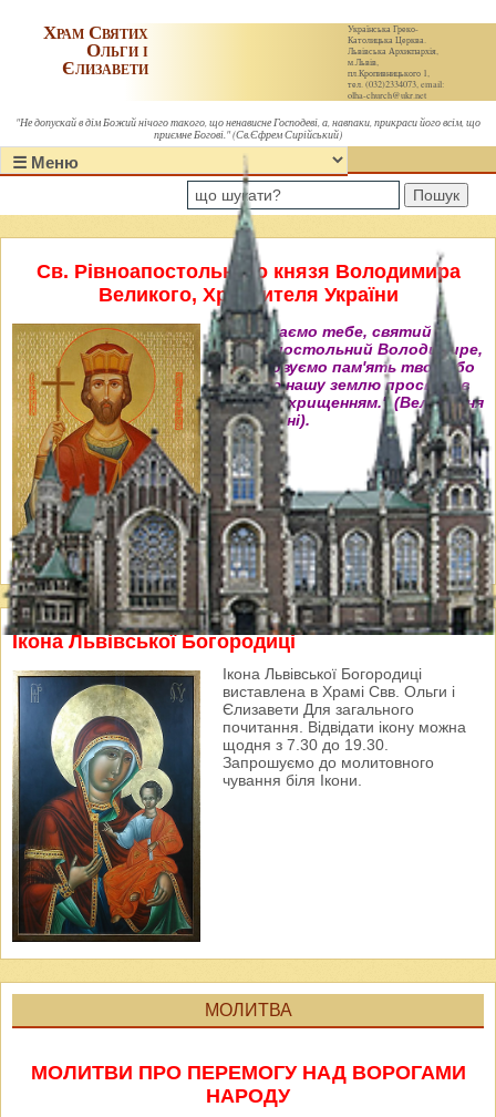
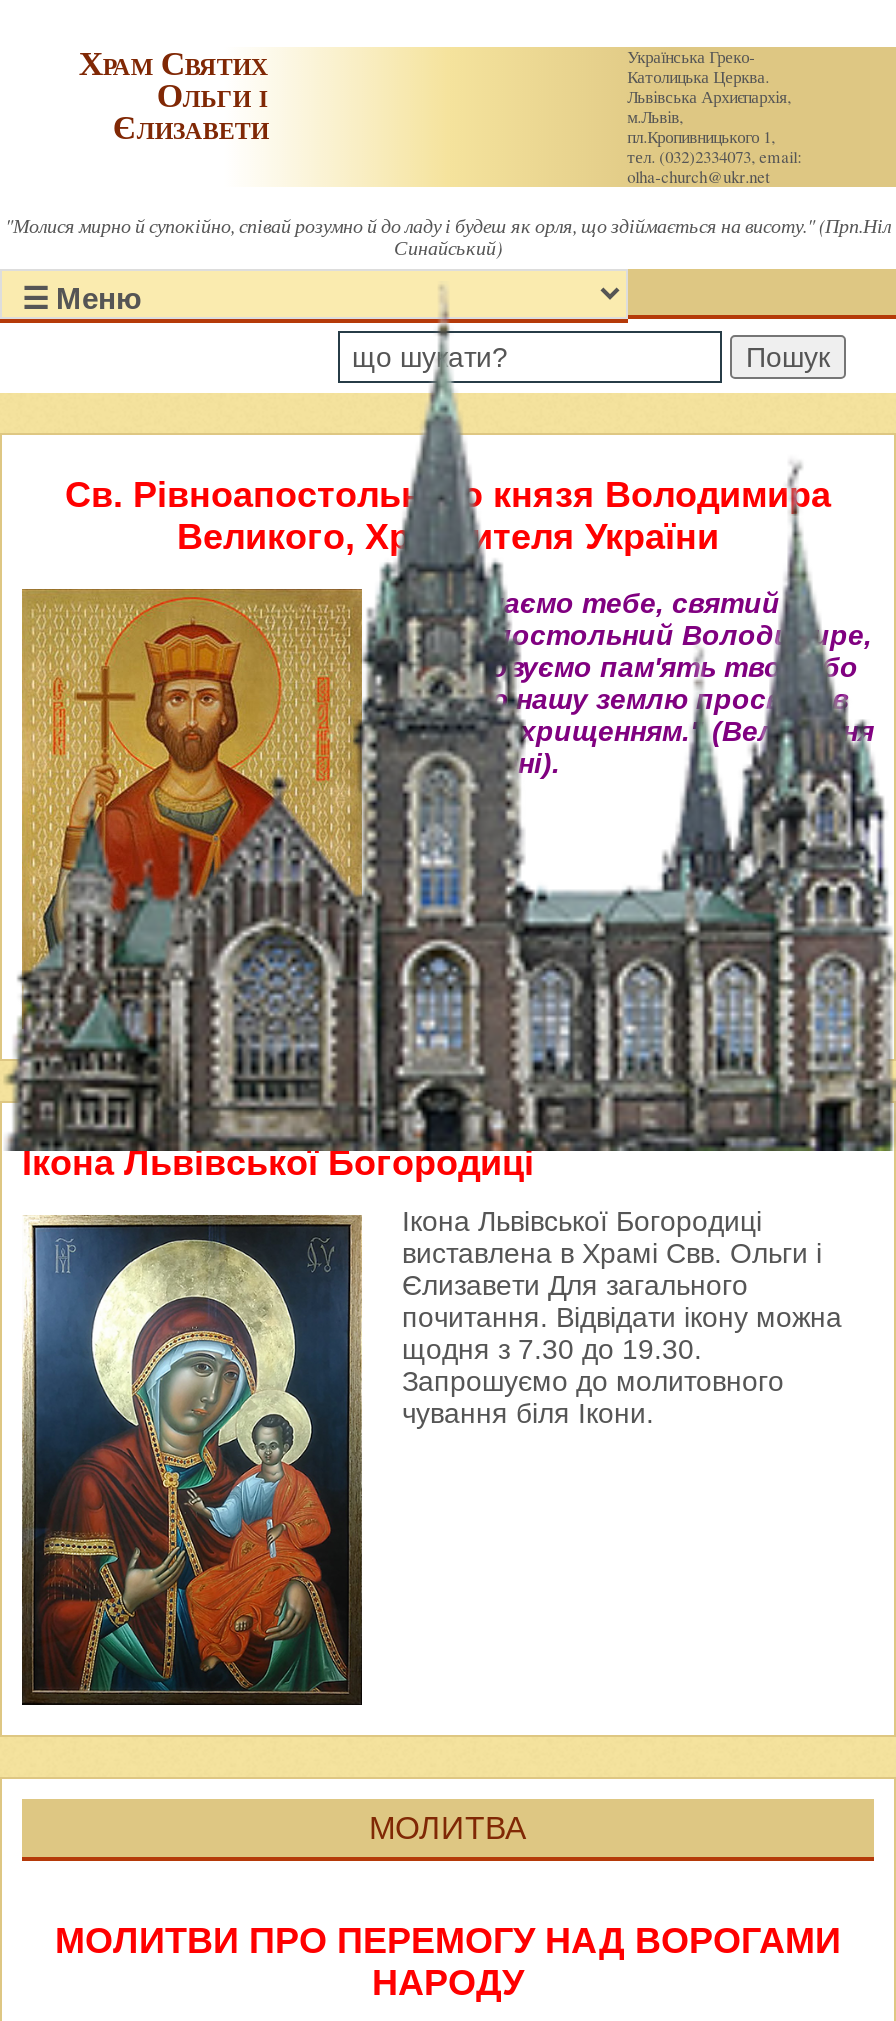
- "Не допускай в дім Божий нічого такого, що ненависне Господеві, а, навпаки, прикраси його всім, що
- приємне Богові." (Св.Єфрем Сирійський)
+ "Молися мирно й супокійно, співай розумно й до ладу і будеш як орля, що здіймається на висоту." (Прп.Ніл
+ Синайський)
